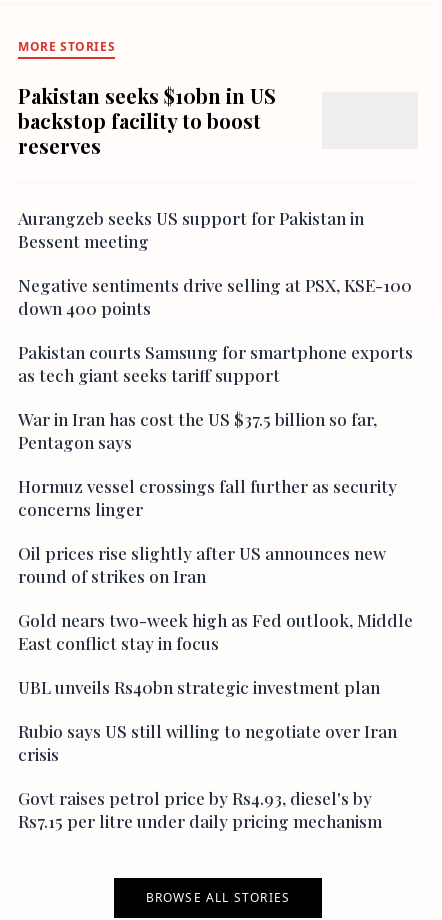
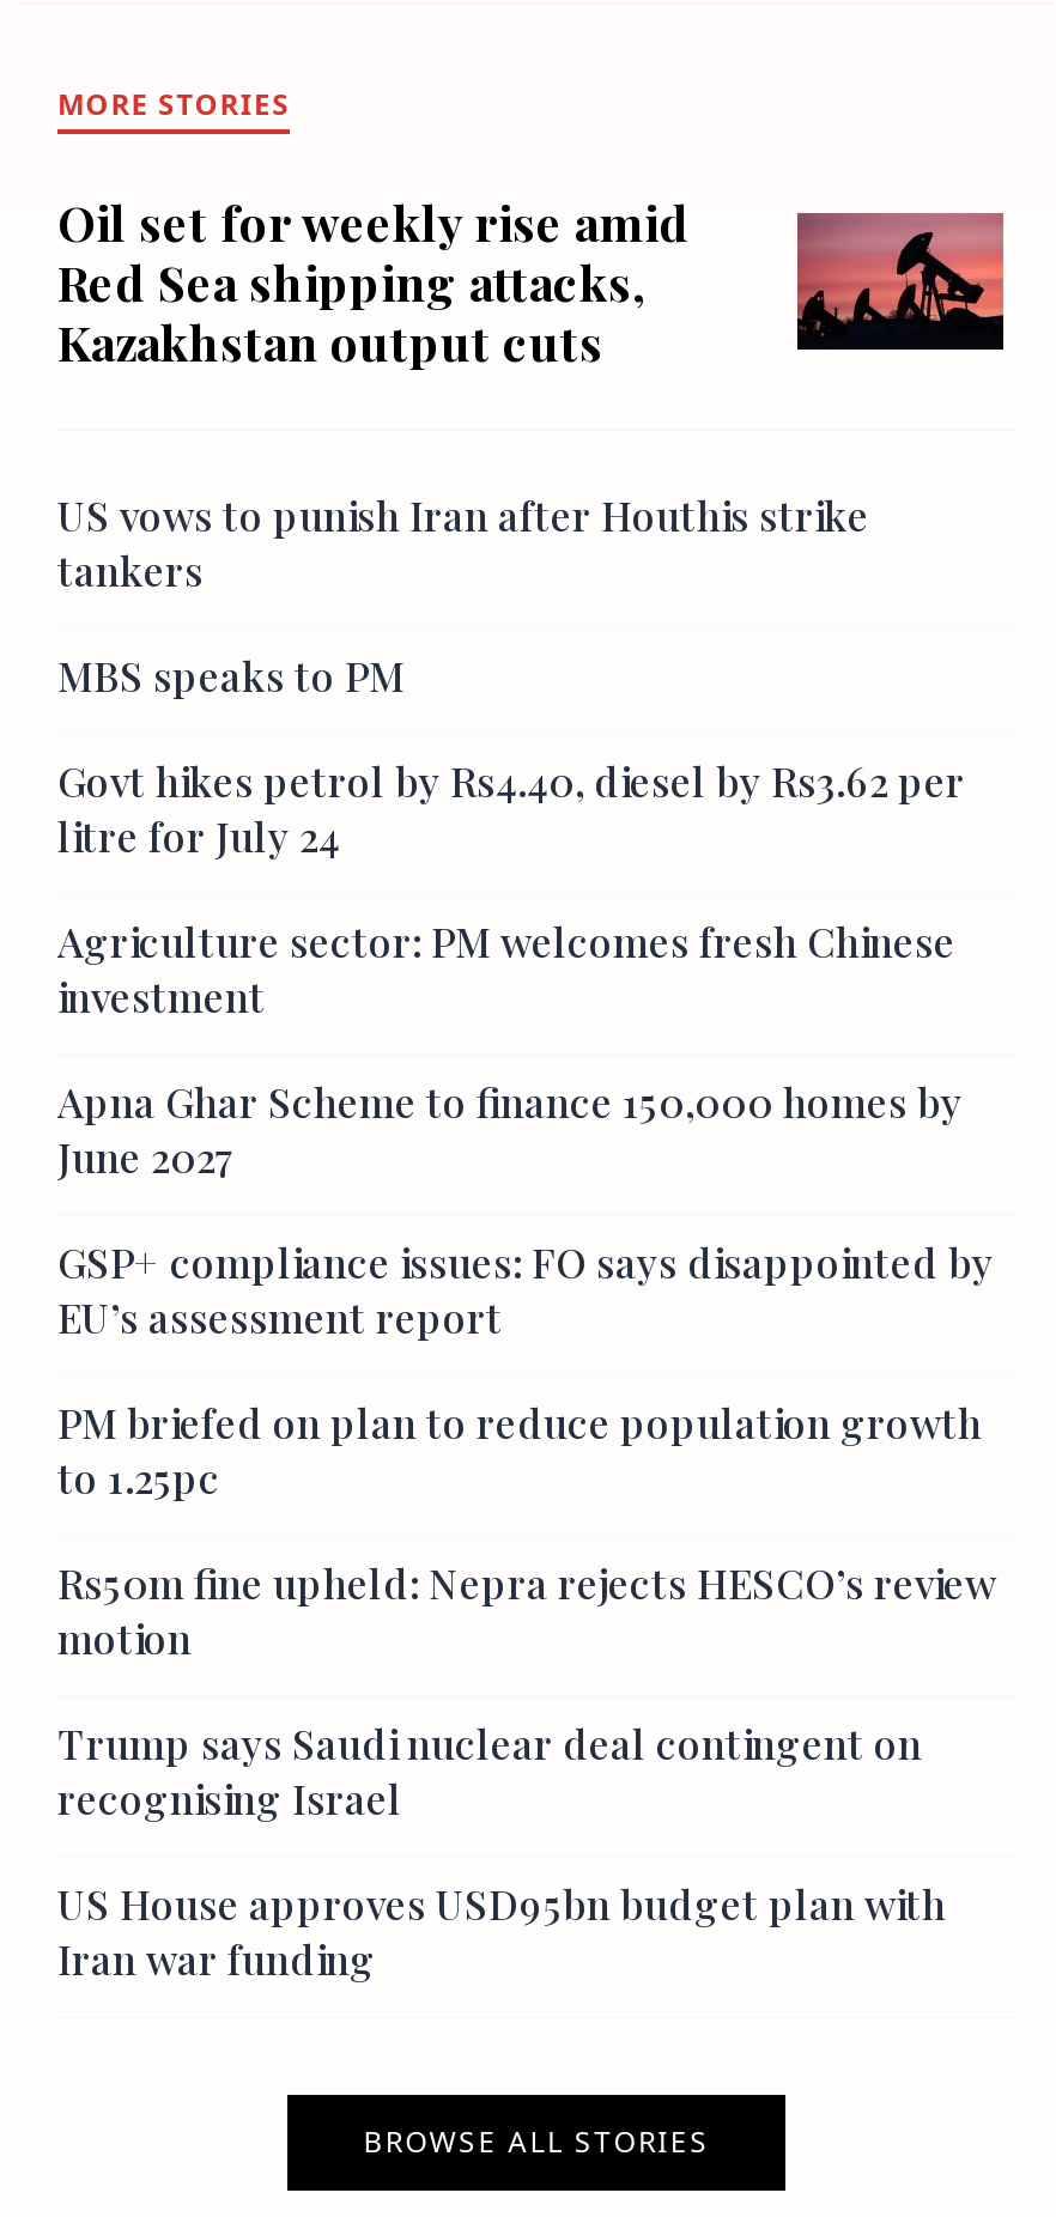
+ [image]

- Pakistan seeks $10bn in US
- backstop facility to boost
- reserves
+ Oil set for weekly rise amid
+ Red Sea shipping attacks,
+ Kazakhstan output cuts

- Aurangzeb seeks US support for Pakistan in
- Bessent meeting
+ US vows to punish Iran after Houthis strike
+ tankers

- Negative sentiments drive selling at PSX, KSE-100
- down 400 points
+ MBS speaks to PM

- Pakistan courts Samsung for smartphone exports
- as tech giant seeks tariff support
+ Govt hikes petrol by Rs4.40, diesel by Rs3.62 per
+ litre for July 24

- War in Iran has cost the US $37.5 billion so far,
- Pentagon says
+ Agriculture sector: PM welcomes fresh Chinese
+ investment

- Hormuz vessel crossings fall further as security
- concerns linger
+ Apna Ghar Scheme to finance 150,000 homes by
+ June 2027

- Oil prices rise slightly after US announces new
- round of strikes on Iran
+ GSP+ compliance issues: FO says disappointed by
+ EU’s assessment report

- Gold nears two-week high as Fed outlook, Middle
- East conflict stay in focus
+ PM briefed on plan to reduce population growth
+ to 1.25pc

- UBL unveils Rs40bn strategic investment plan
+ Rs50m fine upheld: Nepra rejects HESCO’s review
+ motion

- Rubio says US still willing to negotiate over Iran
- crisis
+ Trump says Saudi nuclear deal contingent on
+ recognising Israel

- Govt raises petrol price by Rs4.93, diesel's by
- Rs7.15 per litre under daily pricing mechanism
+ US House approves USD95bn budget plan with
+ Iran war funding
